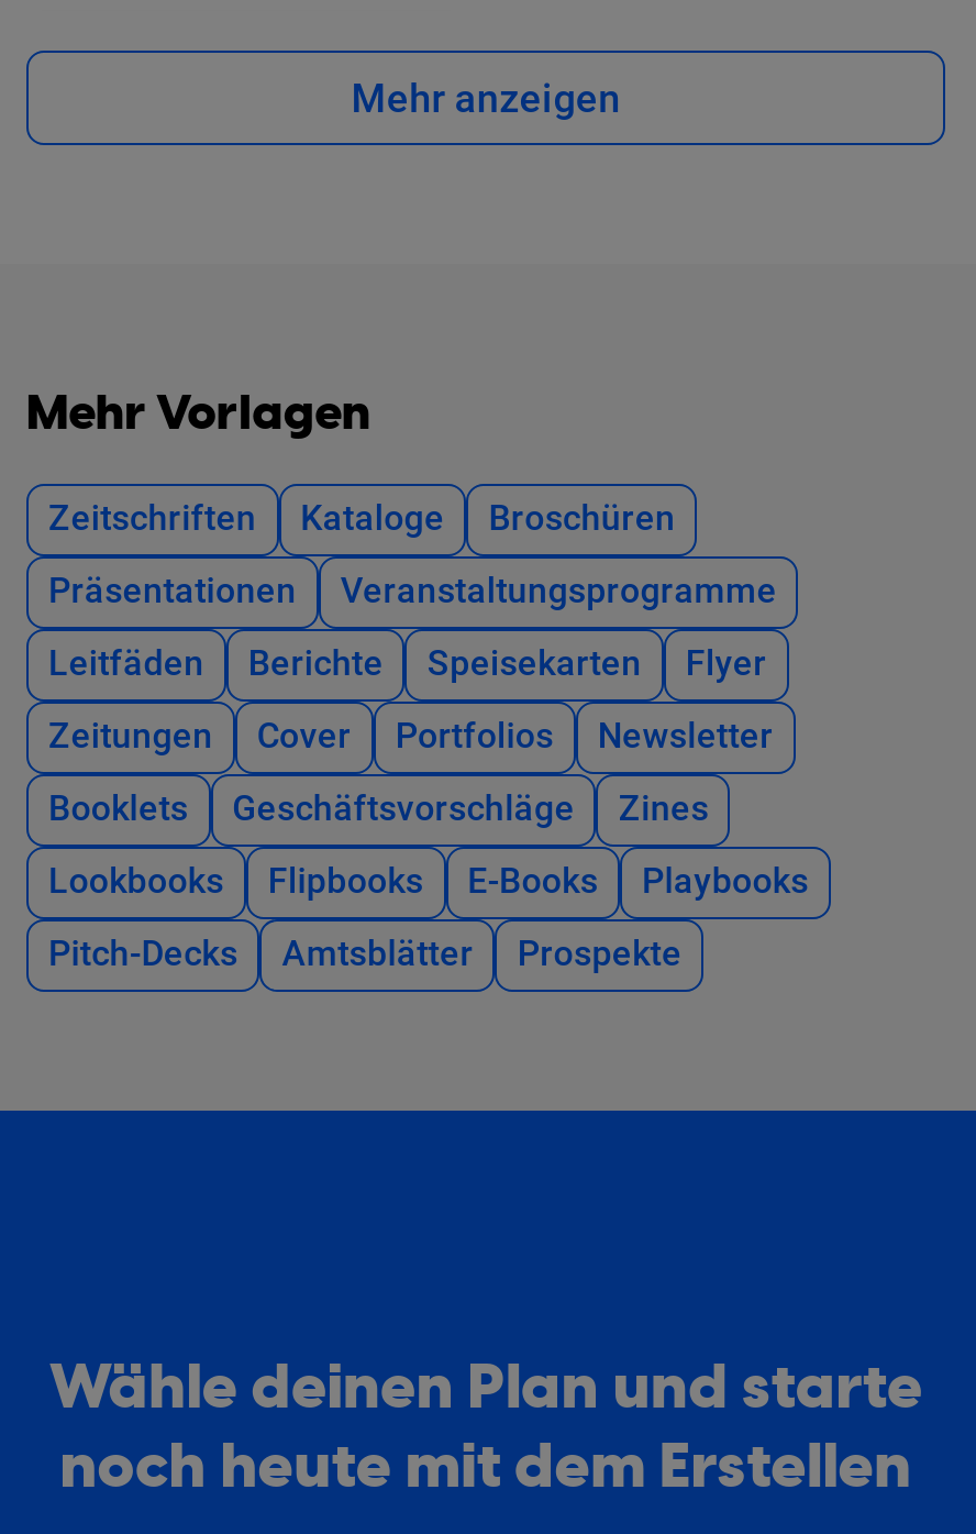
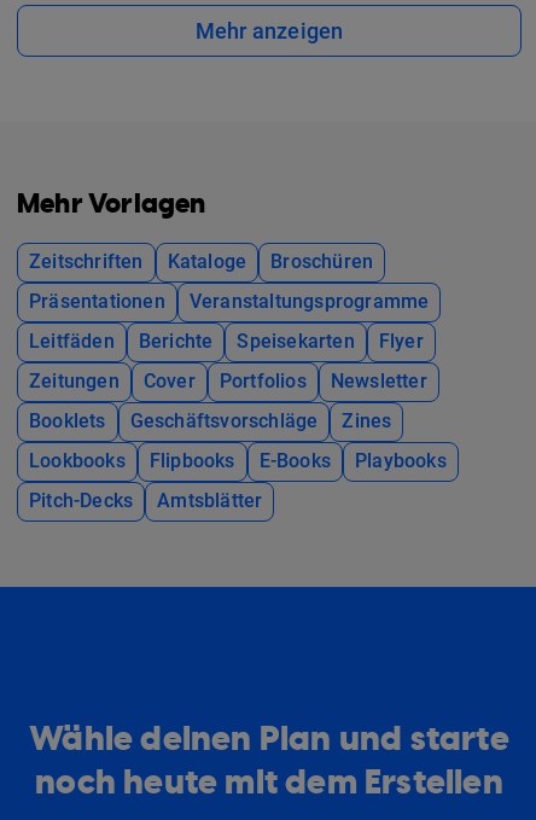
- Prospekte
